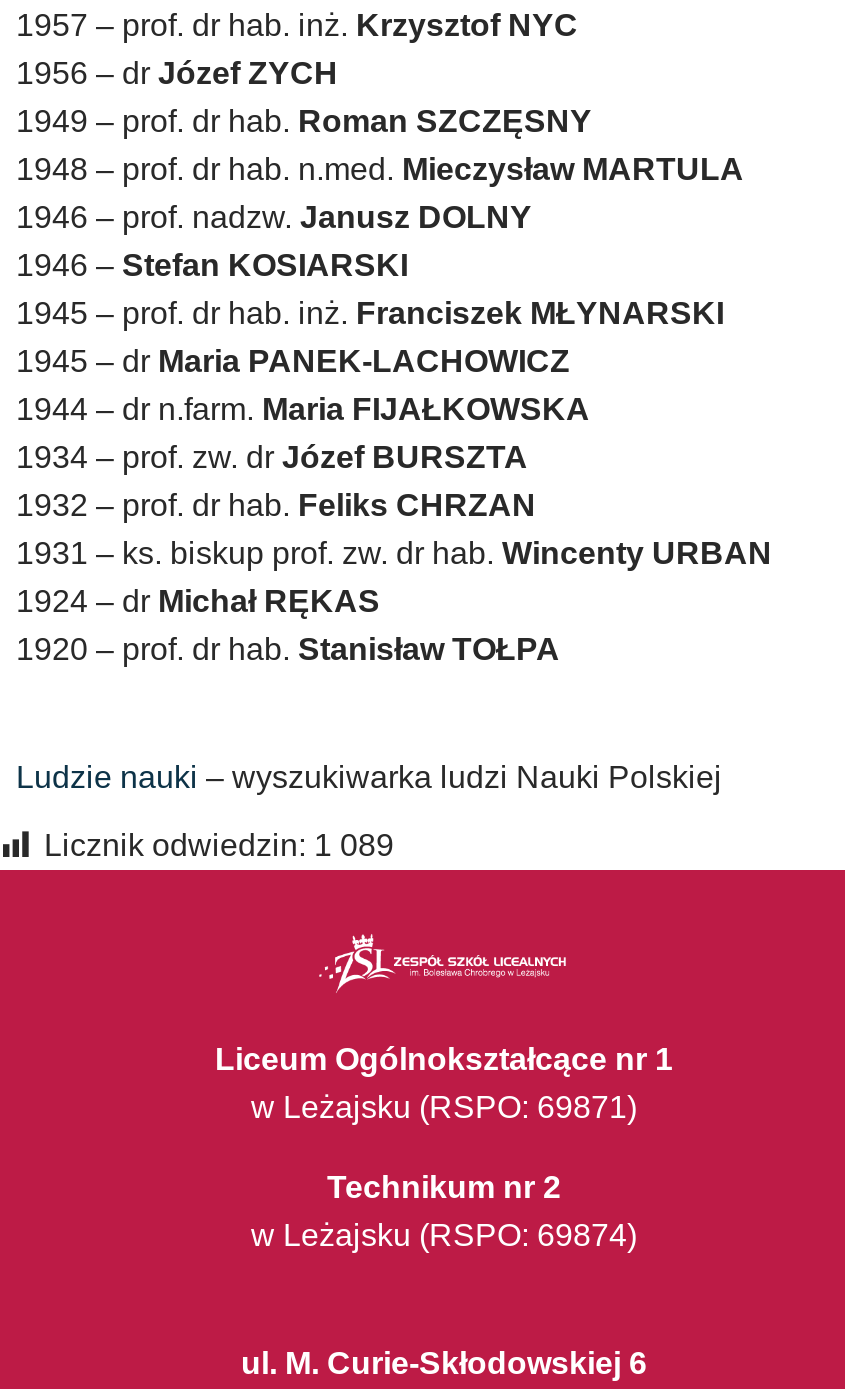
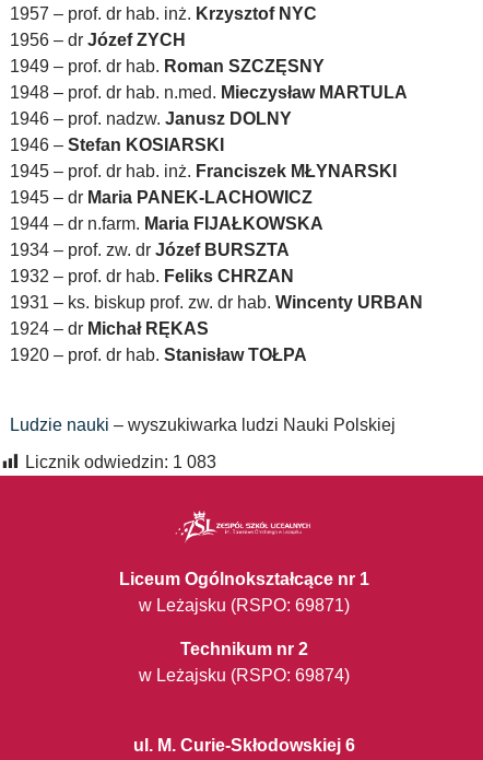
- Licznik odwiedzin: 1 089
+ Licznik odwiedzin: 1 083
